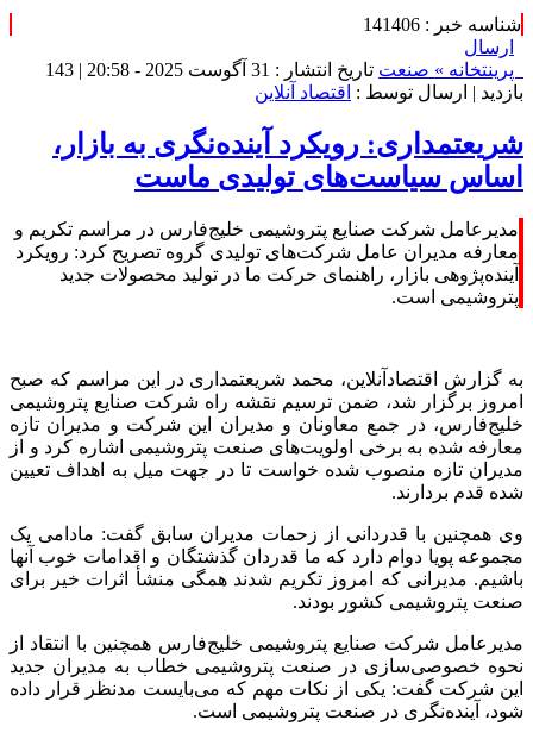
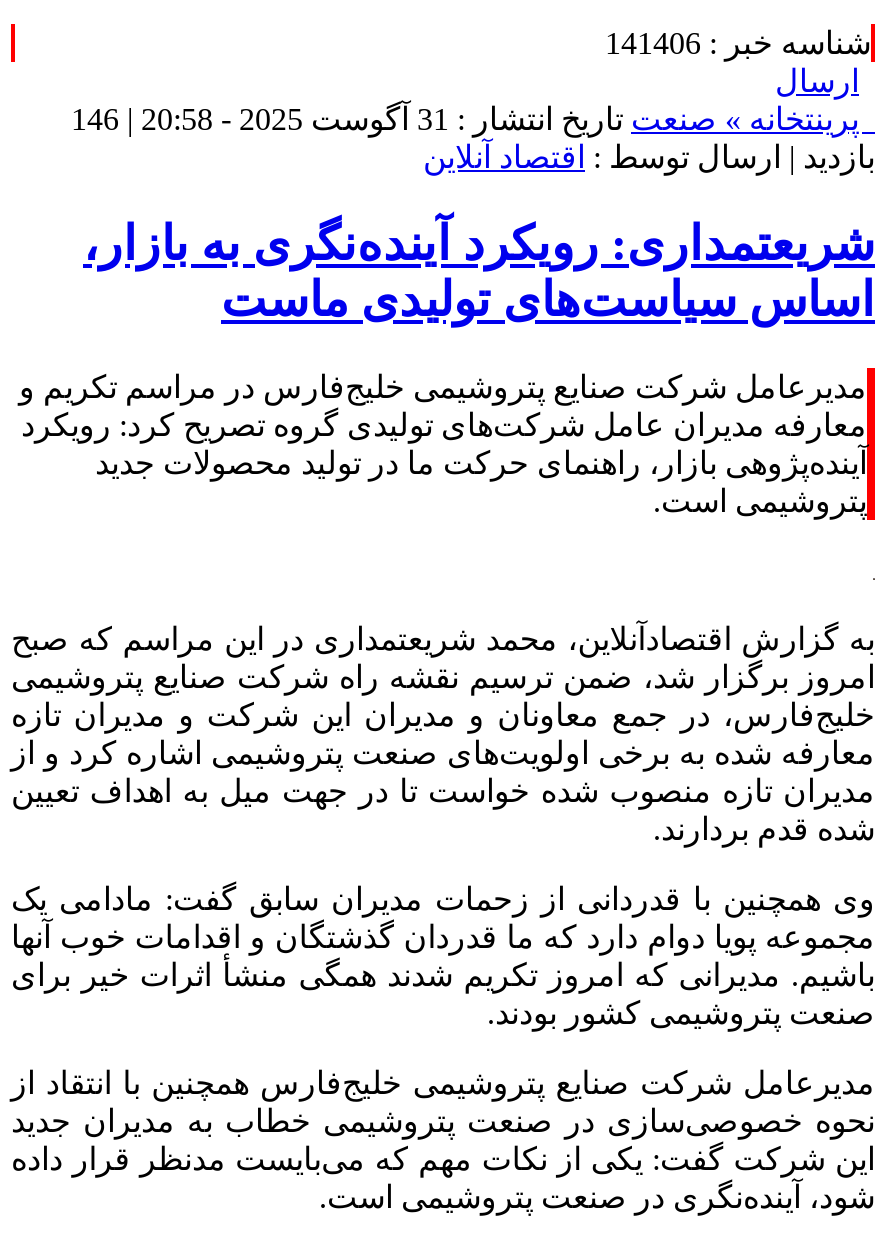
- 143
+ 146
